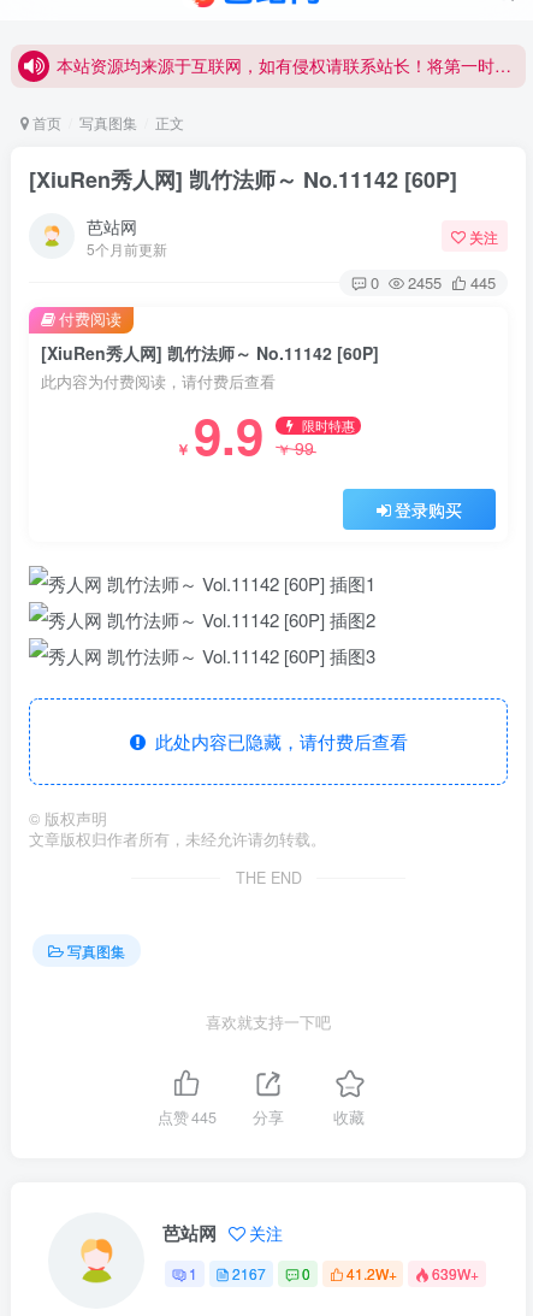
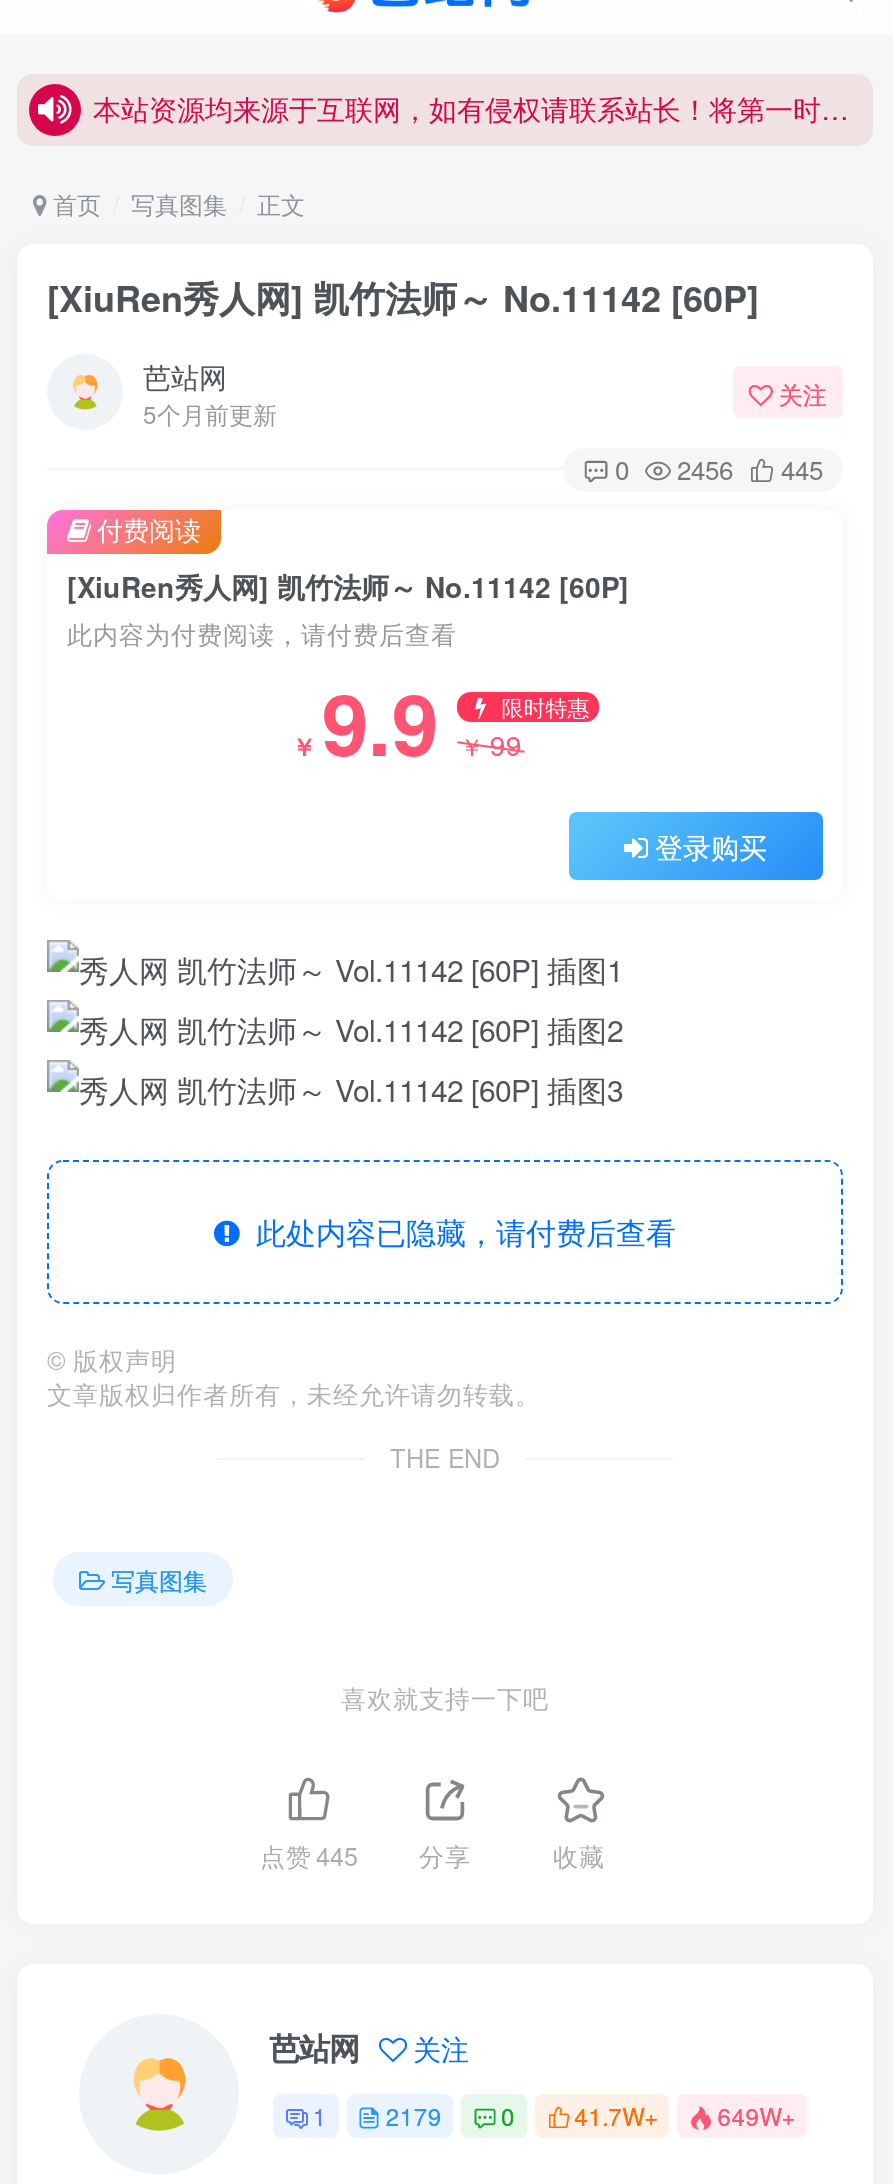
- 0 2455 445
+ 0 2456 445

- 2167
+ 2179

- 41.2W+
- 639W+
+ 41.7W+
+ 649W+
